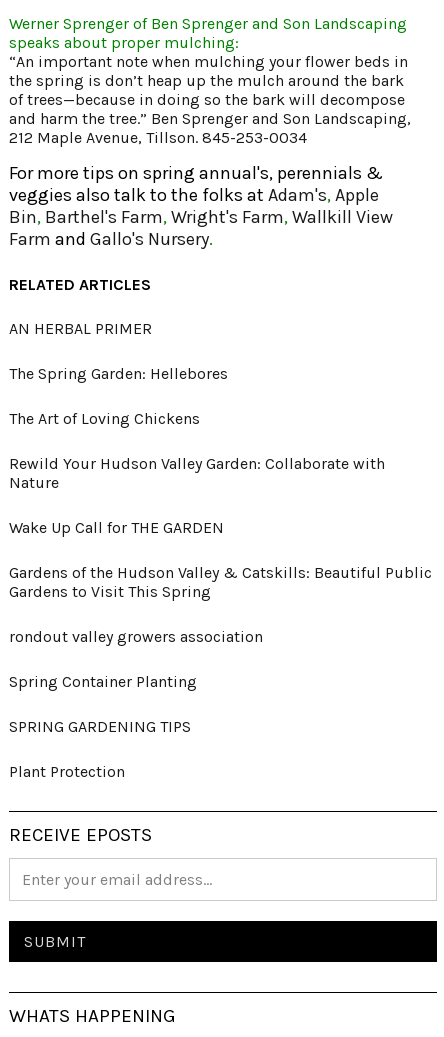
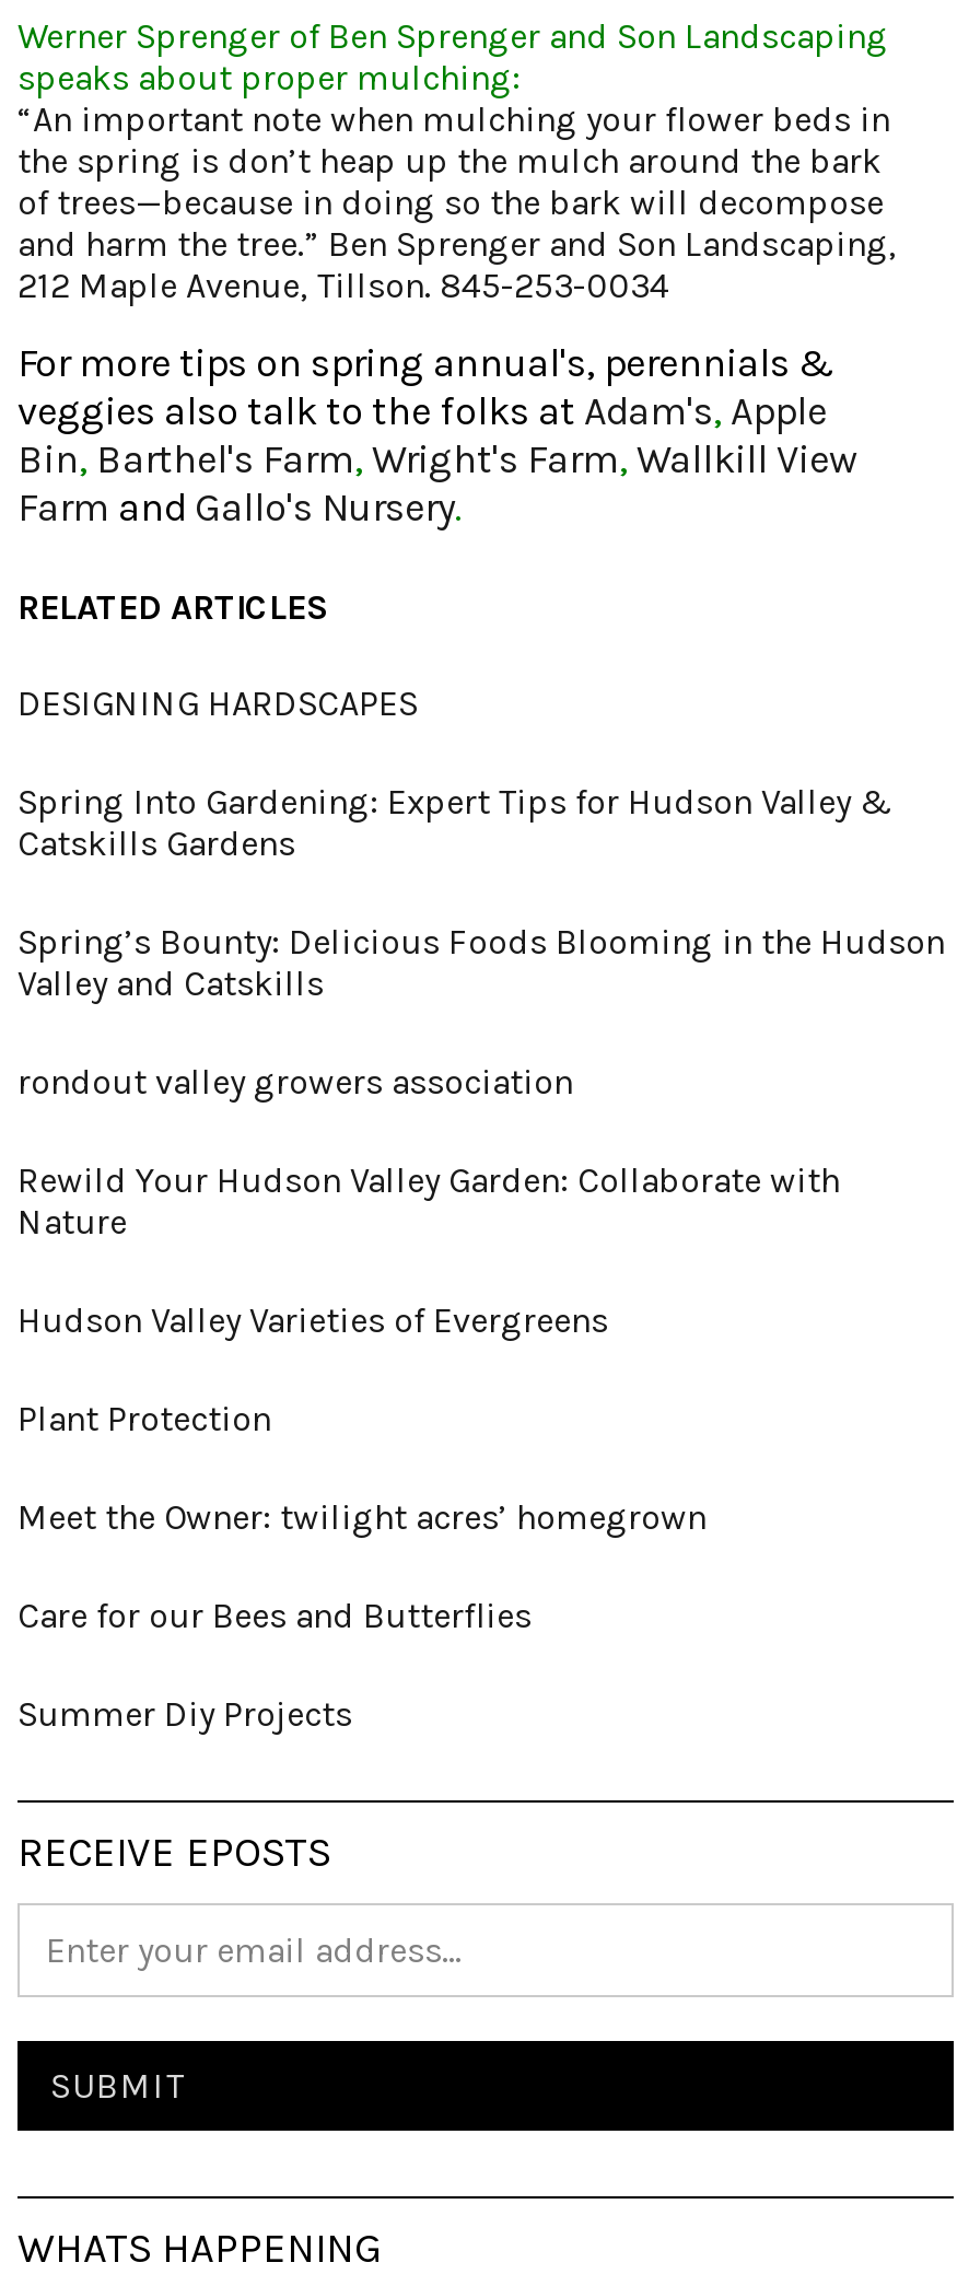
- AN HERBAL PRIMER
- The Spring Garden: Hellebores
- The Art of Loving Chickens
+ DESIGNING HARDSCAPES
+ Spring Into Gardening: Expert Tips for Hudson Valley &
+ Catskills Gardens
+ Spring’s Bounty: Delicious Foods Blooming in the Hudson
+ Valley and Catskills

moved down: Rewild Your Hudson Valley Garden: Collaborate with | Nature

- Wake Up Call for THE GARDEN
- Gardens of the Hudson Valley & Catskills: Beautiful Public
- Gardens to Visit This Spring
- Spring Container Planting
- SPRING GARDENING TIPS
+ Hudson Valley Varieties of Evergreens

moved up: rondout valley growers association

moved up: Plant Protection

+ Meet the Owner: twilight acres’ homegrown
+ Care for our Bees and Butterflies
+ Summer Diy Projects
